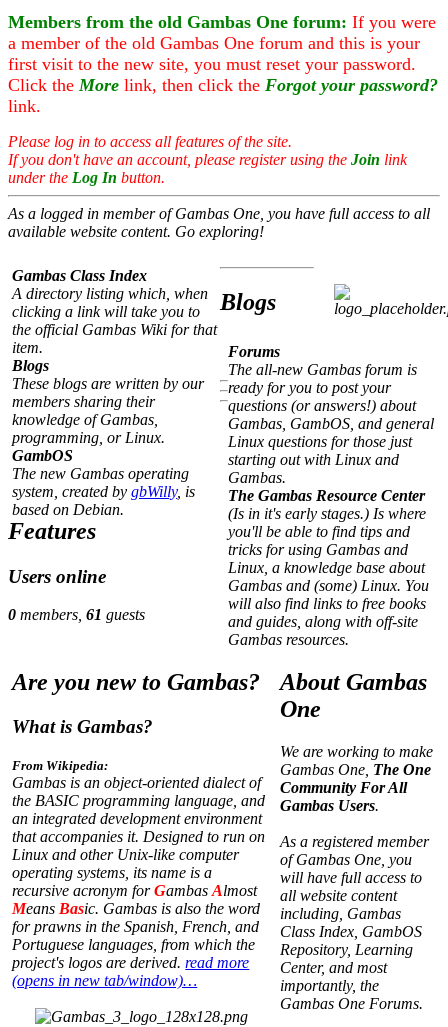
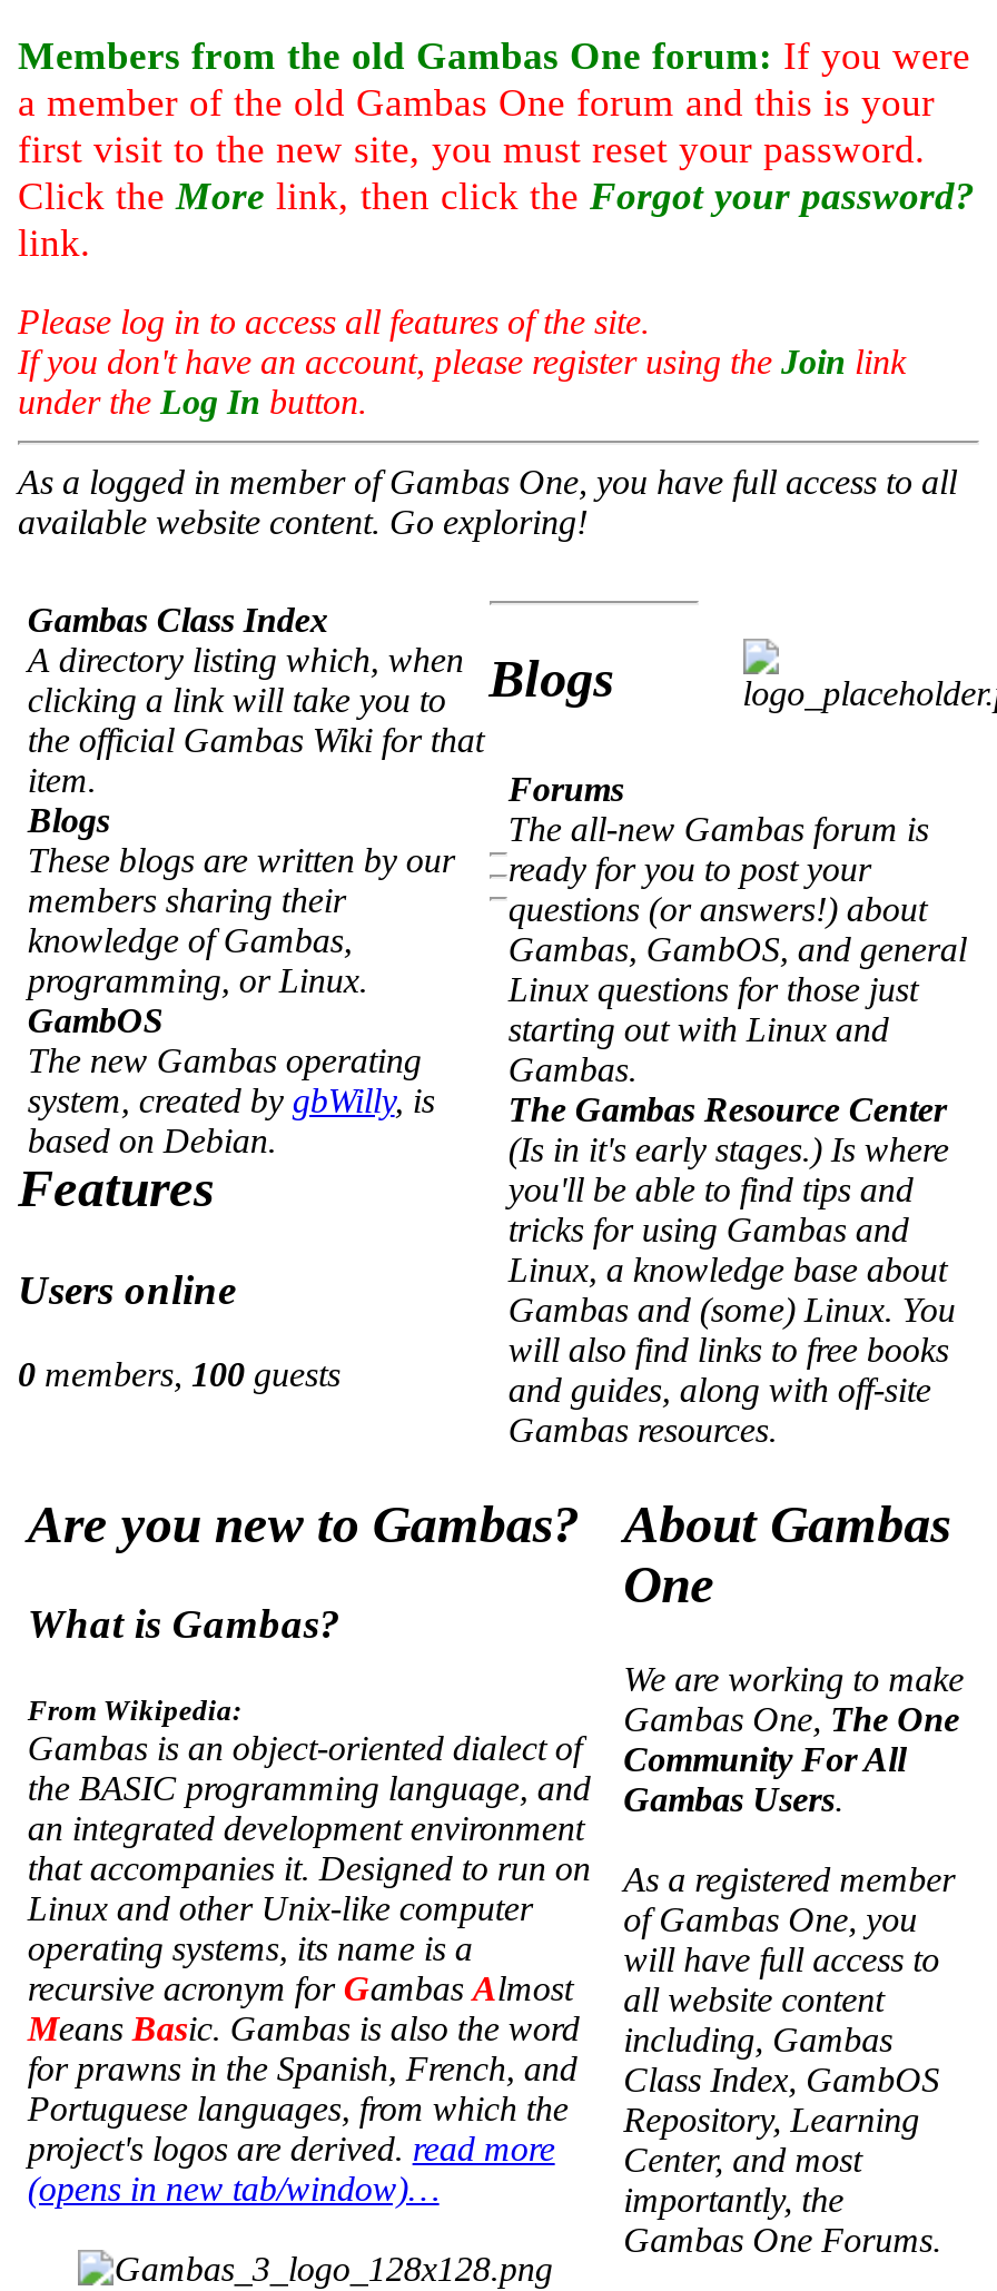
- 0 members, 61 guests
+ 0 members, 100 guests
